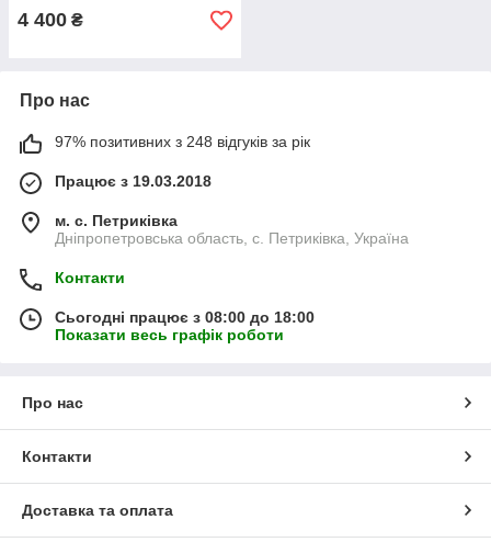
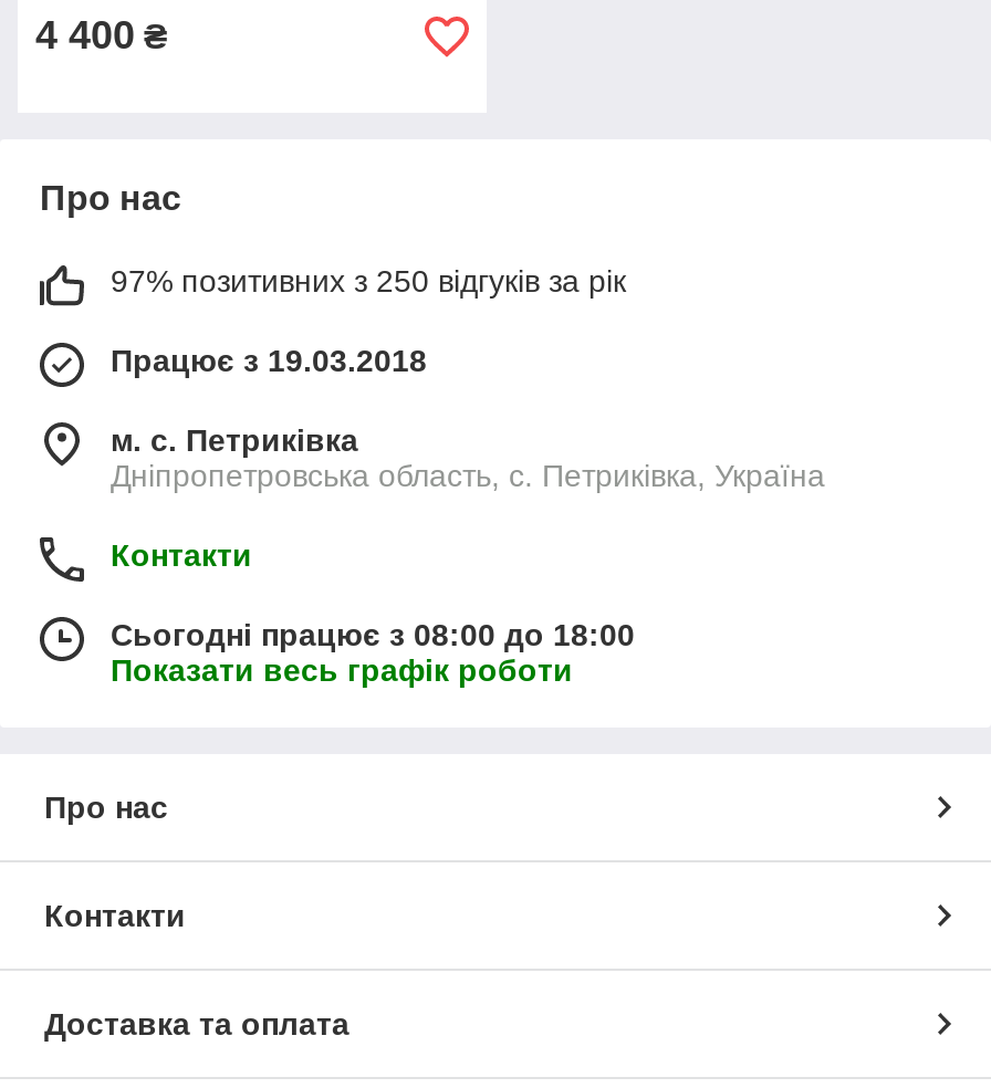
- 97% позитивних з 248 відгуків за рік
+ 97% позитивних з 250 відгуків за рік
